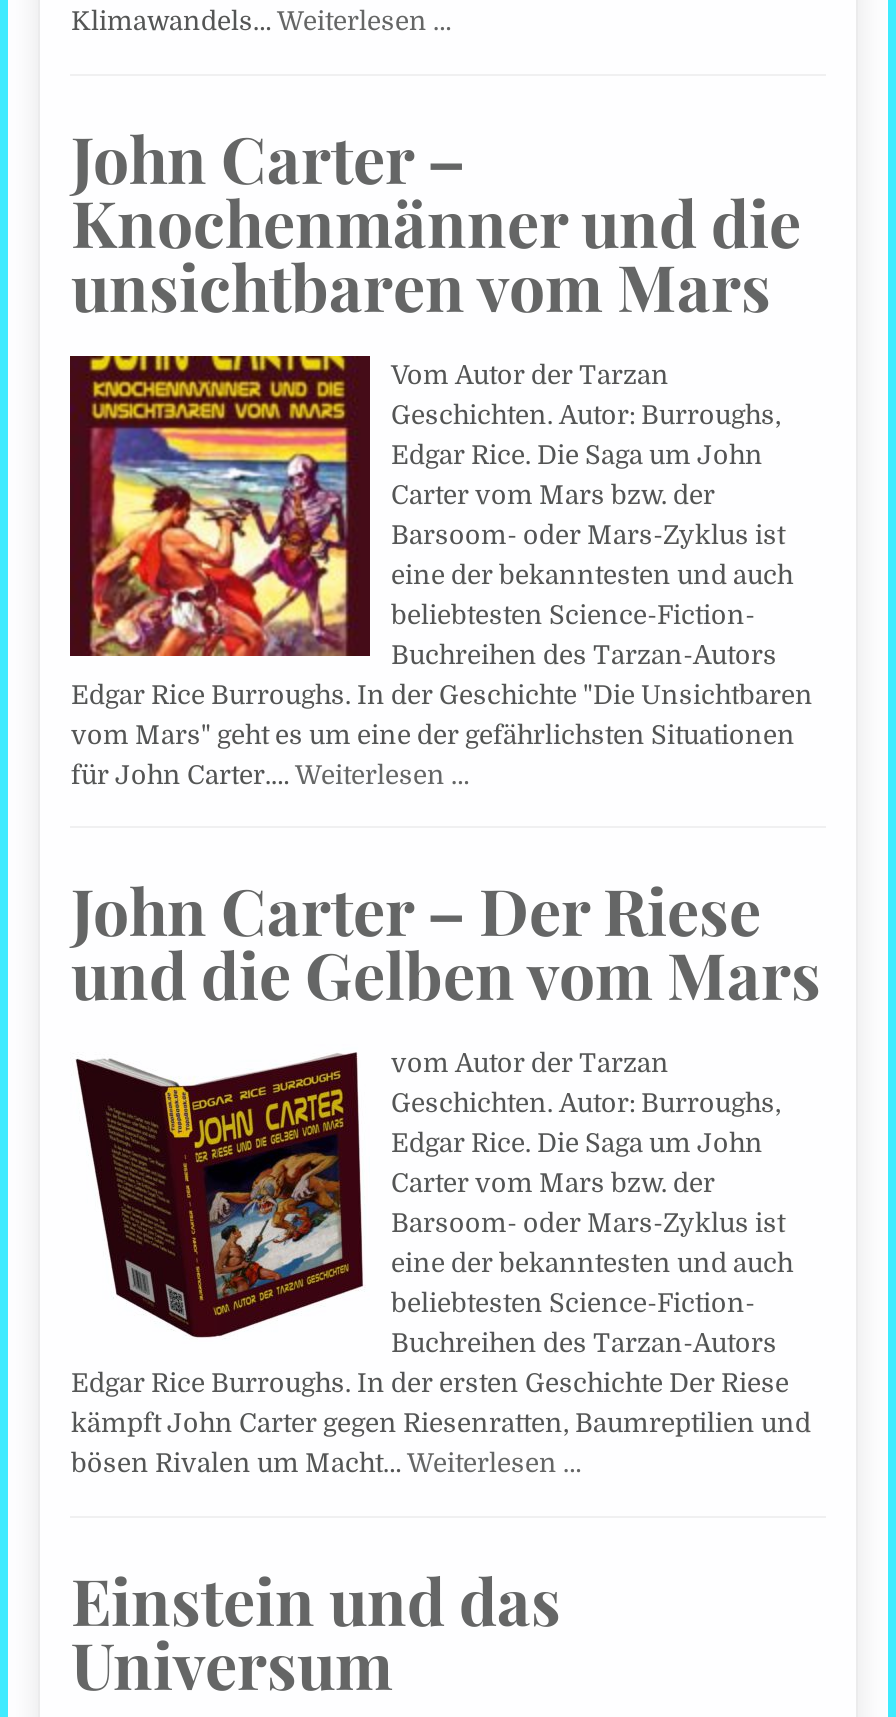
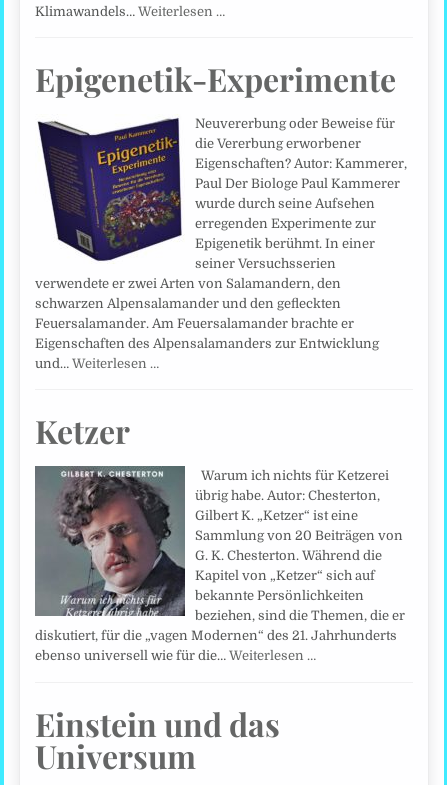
- [image]
- John Carter –
- Knochenmänner und die
- unsichtbaren vom Mars
- Vom Autor der Tarzan
- Geschichten. Autor: Burroughs,
- Edgar Rice. Die Saga um John
- Carter vom Mars bzw. der
- Barsoom- oder Mars-Zyklus ist
- eine der bekanntesten und auch
- beliebtesten Science-Fiction-
- Buchreihen des Tarzan-Autors
- Edgar Rice Burroughs. In der Geschichte "Die Unsichtbaren
- vom Mars" geht es um eine der gefährlichsten Situationen
- für John Carter.… Weiterlesen …
+ [image]
+ Epigenetik-Experimente
+ Neuvererbung oder Beweise für
+ die Vererbung erworbener
+ Eigenschaften? Autor: Kammerer,
+ Paul Der Biologe Paul Kammerer
+ wurde durch seine Aufsehen
+ erregenden Experimente zur
+ Epigenetik berühmt. In einer
+ seiner Versuchsserien
+ verwendete er zwei Arten von Salamandern, den
+ schwarzen Alpensalamander und den gefleckten
+ Feuersalamander. Am Feuersalamander brachte er
+ Eigenschaften des Alpensalamanders zur Entwicklung
+ und… Weiterlesen …

- [image]
- John Carter – Der Riese
- und die Gelben vom Mars
- vom Autor der Tarzan
- Geschichten. Autor: Burroughs,
- Edgar Rice. Die Saga um John
- Carter vom Mars bzw. der
- Barsoom- oder Mars-Zyklus ist
- eine der bekanntesten und auch
- beliebtesten Science-Fiction-
- Buchreihen des Tarzan-Autors
- Edgar Rice Burroughs. In der ersten Geschichte Der Riese
- kämpft John Carter gegen Riesenratten, Baumreptilien und
- bösen Rivalen um Macht… Weiterlesen …
+ [image]
+ Ketzer
+ Warum ich nichts für Ketzerei
+ übrig habe. Autor: Chesterton,
+ Gilbert K. „Ketzer“ ist eine
+ Sammlung von 20 Beiträgen von
+ G. K. Chesterton. Während die
+ Kapitel von „Ketzer“ sich auf
+ bekannte Persönlichkeiten
+ beziehen, sind die Themen, die er
+ diskutiert, für die „vagen Modernen“ des 21. Jahrhunderts
+ ebenso universell wie für die… Weiterlesen …
